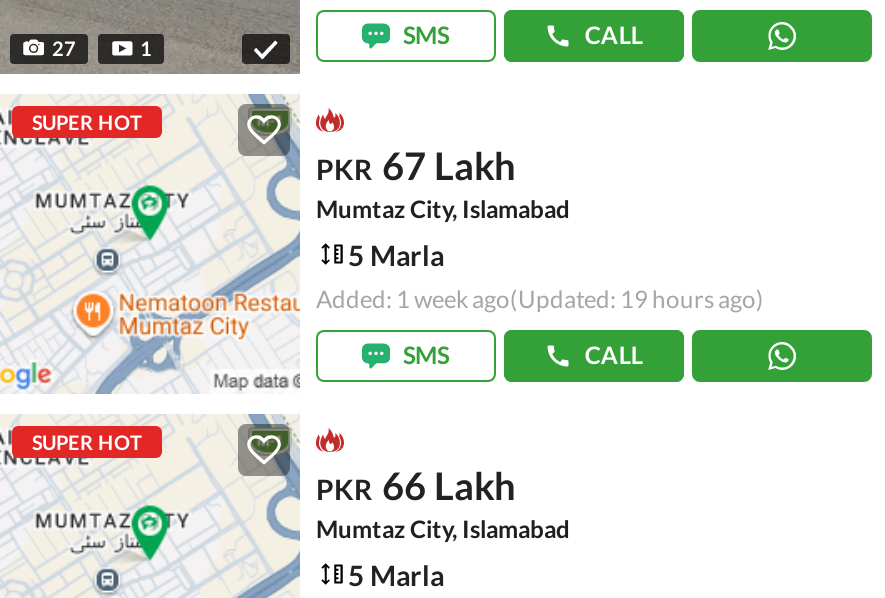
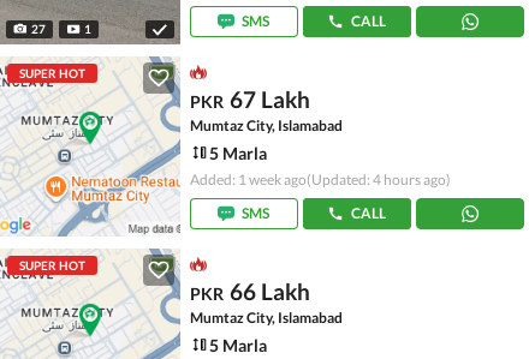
- Added: 1 week ago(Updated: 19 hours ago)
+ Added: 1 week ago(Updated: 4 hours ago)
